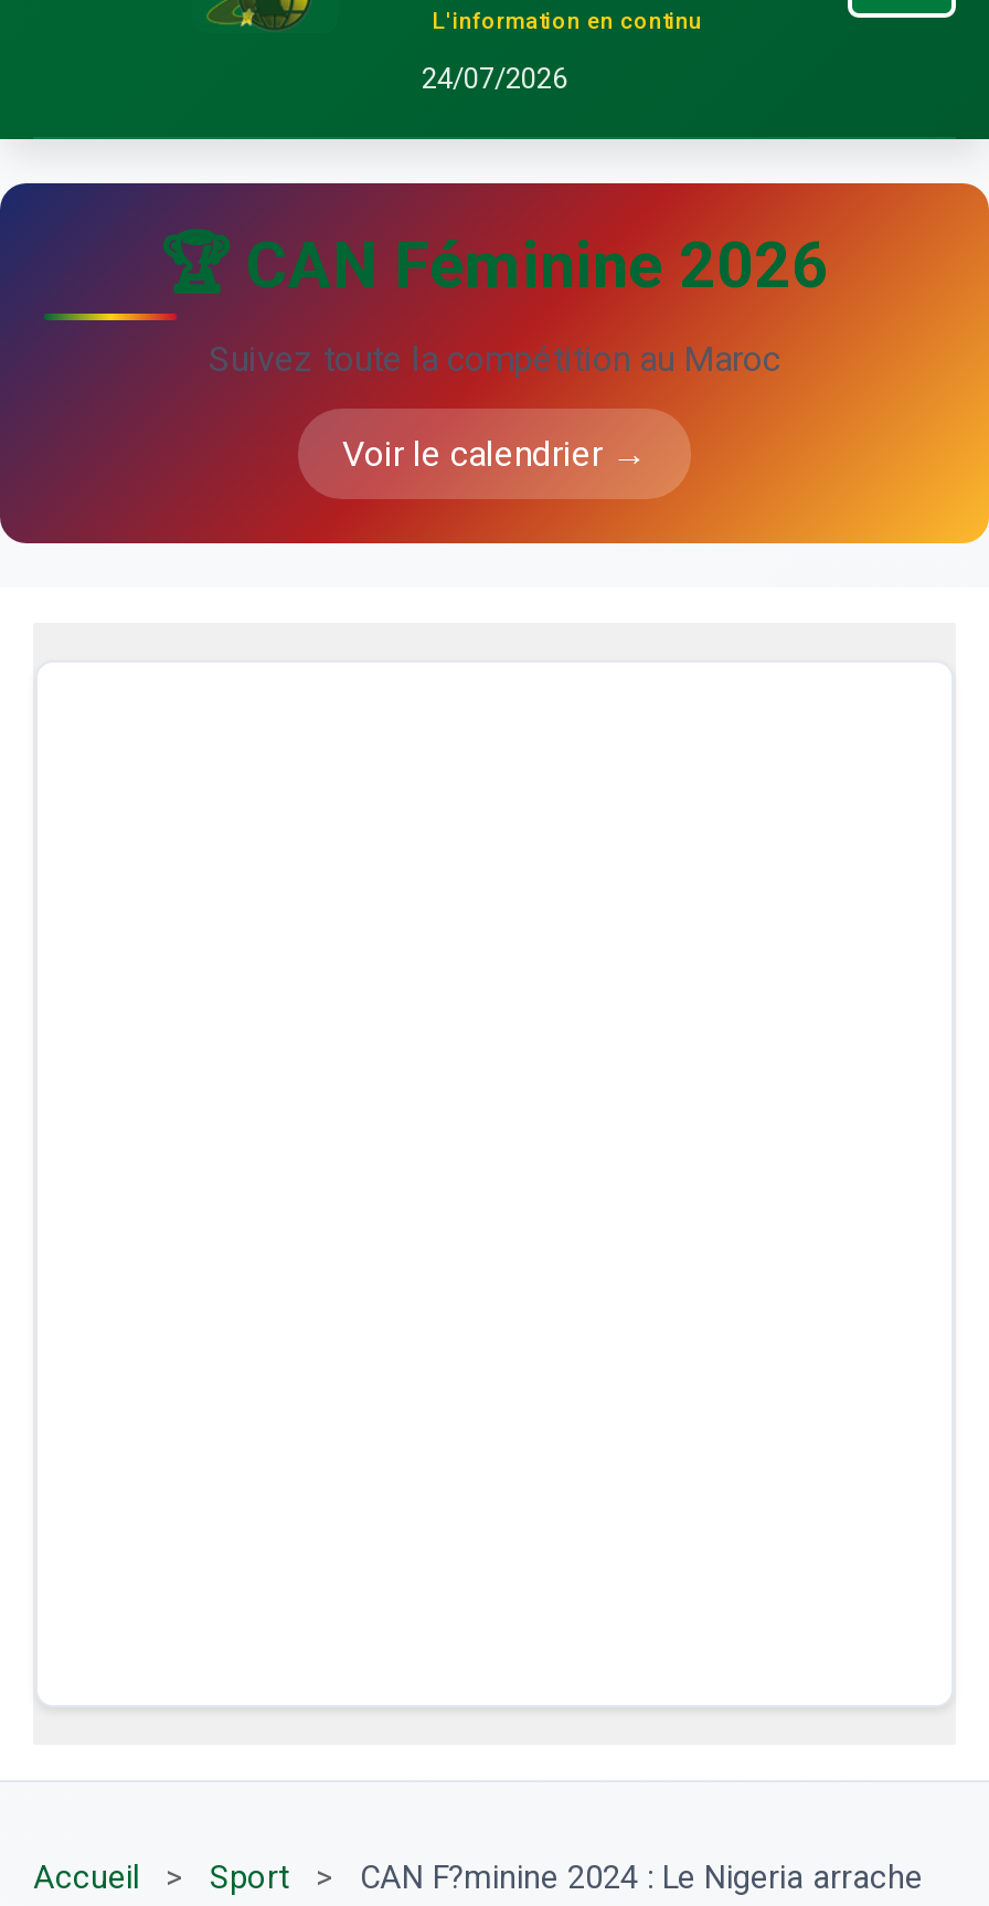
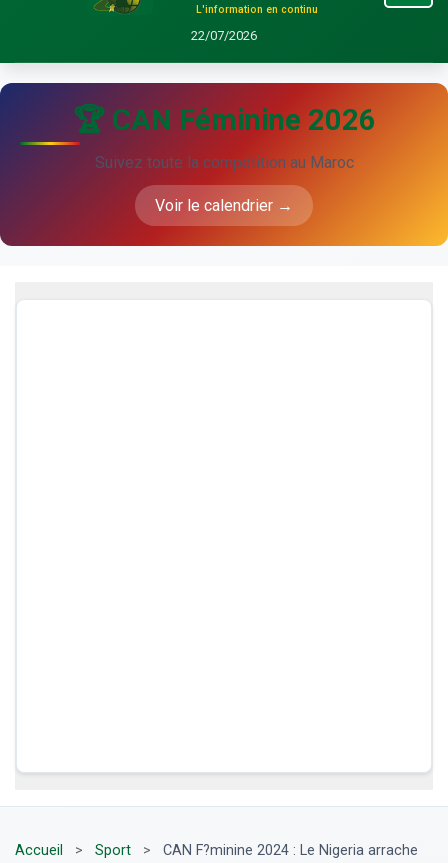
- 24/07/2026
+ 22/07/2026
